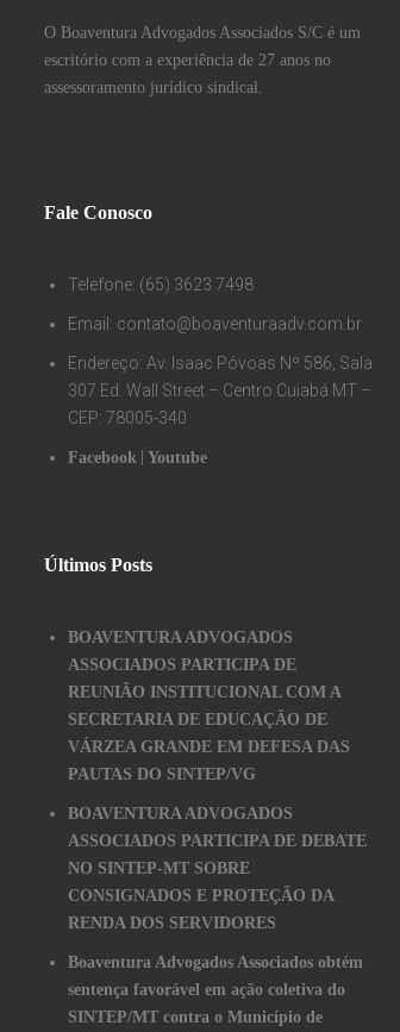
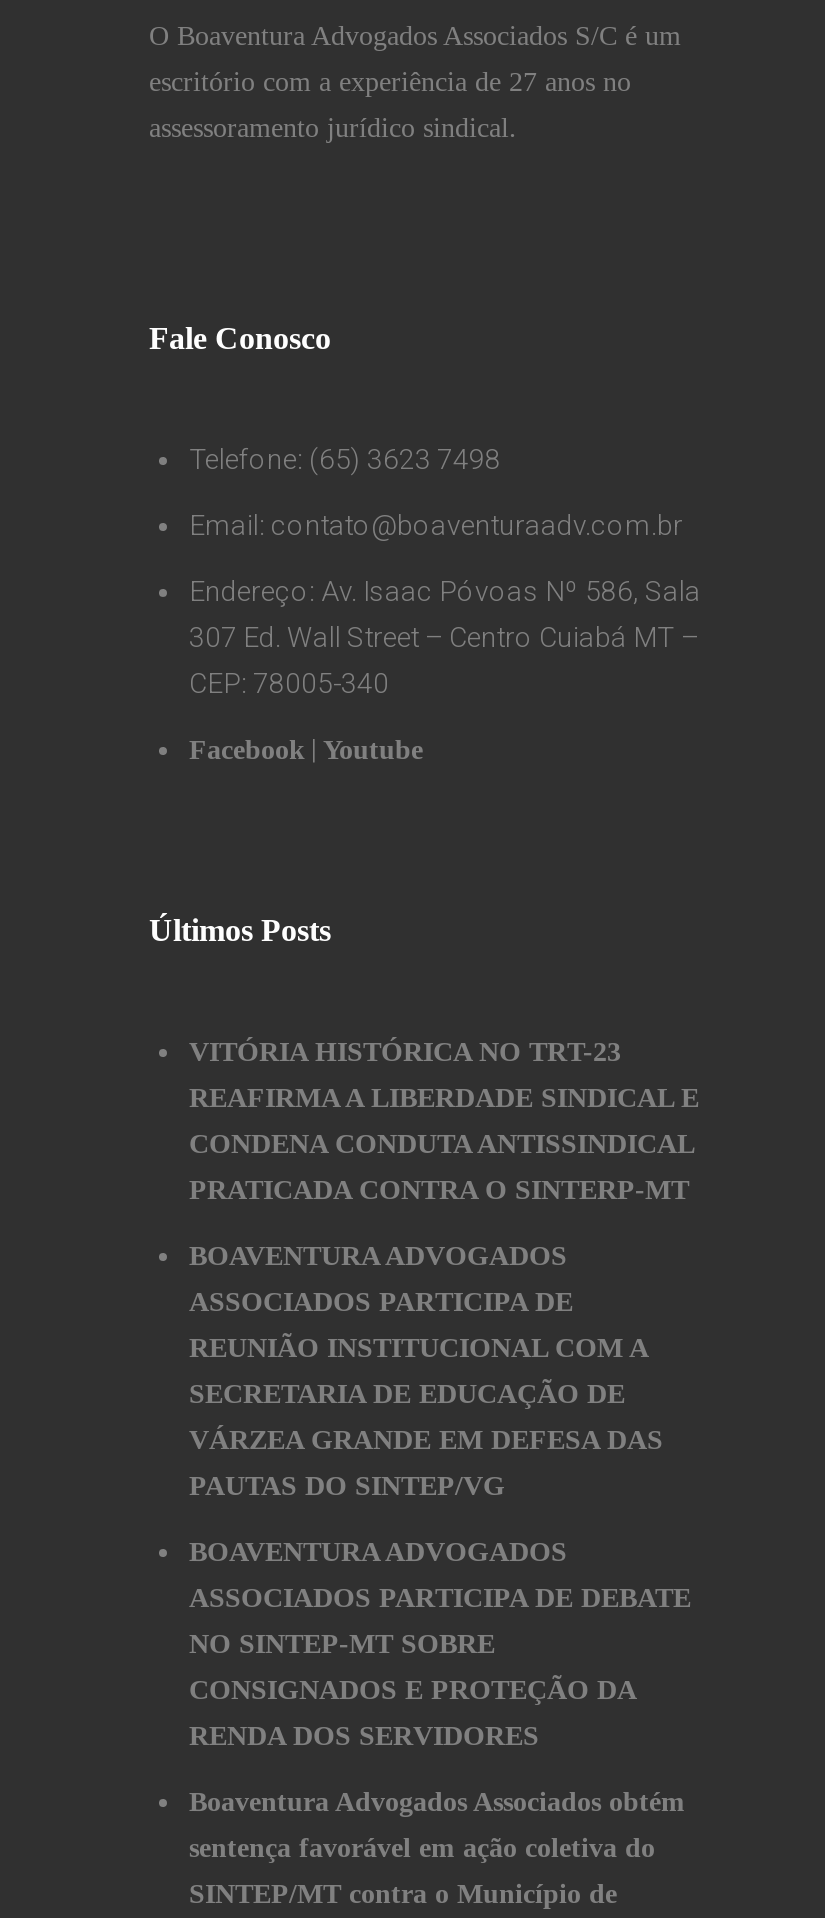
+ VITÓRIA HISTÓRICA NO TRT-23
+ REAFIRMA A LIBERDADE SINDICAL E
+ CONDENA CONDUTA ANTISSINDICAL
+ PRATICADA CONTRA O SINTERP-MT
